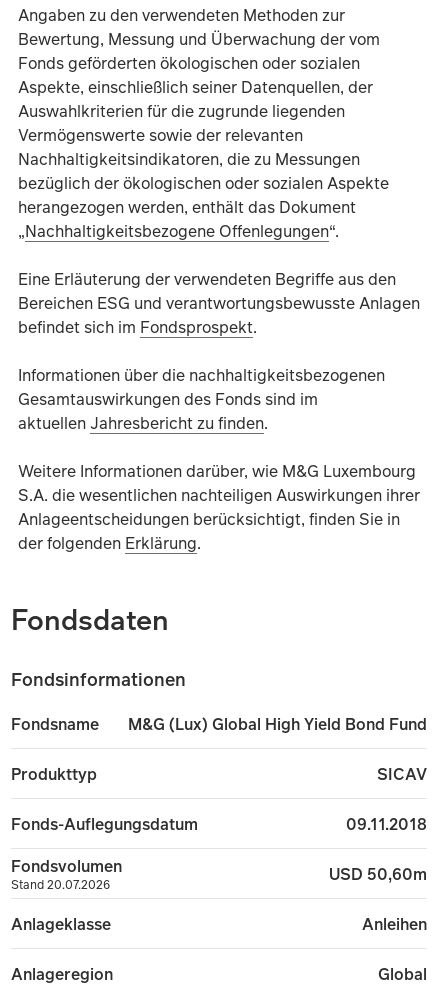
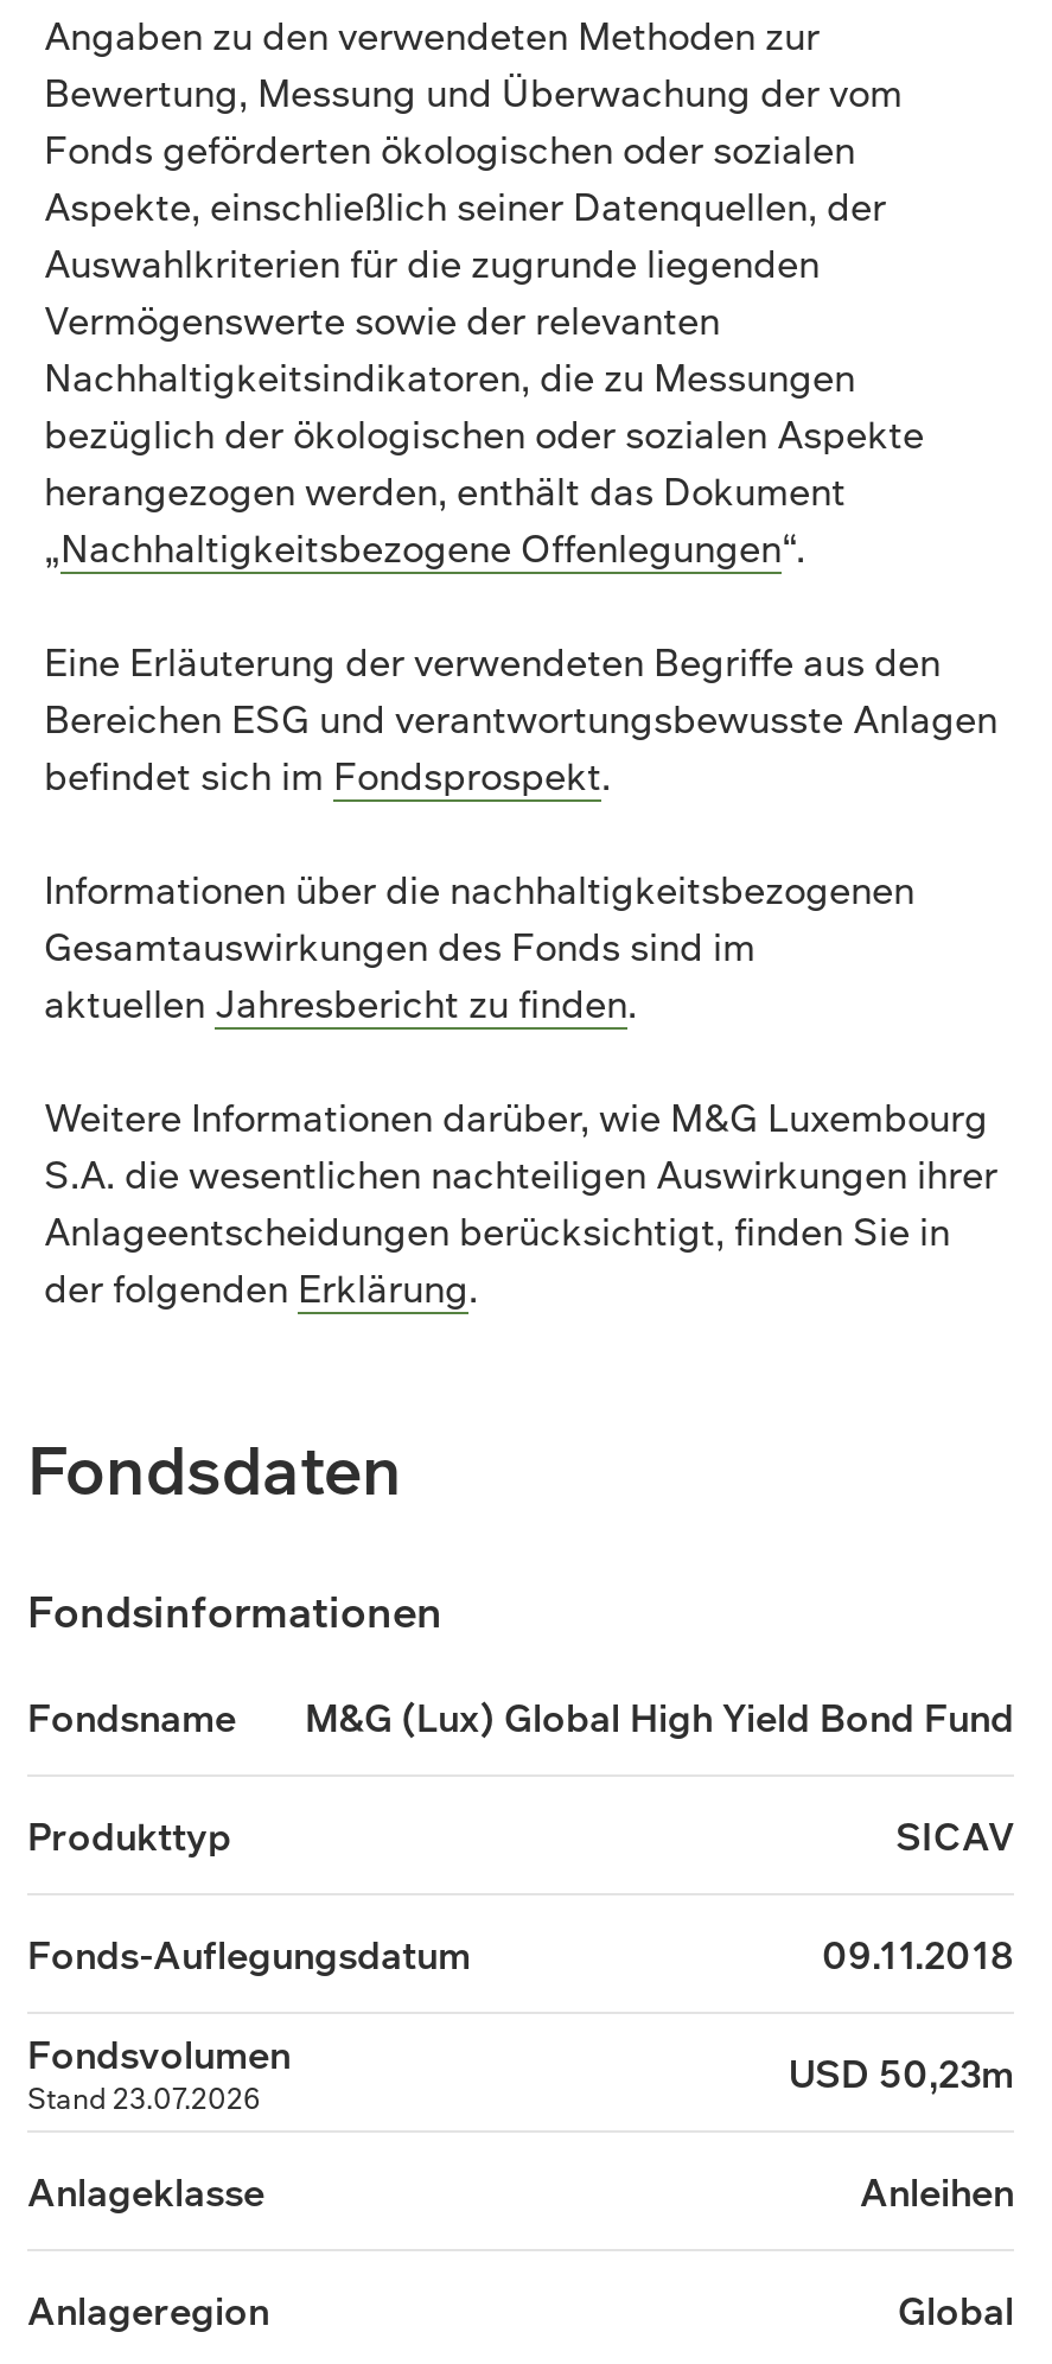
- USD 50,60m
+ USD 50,23m

- Stand 20.07.2026
+ Stand 23.07.2026
